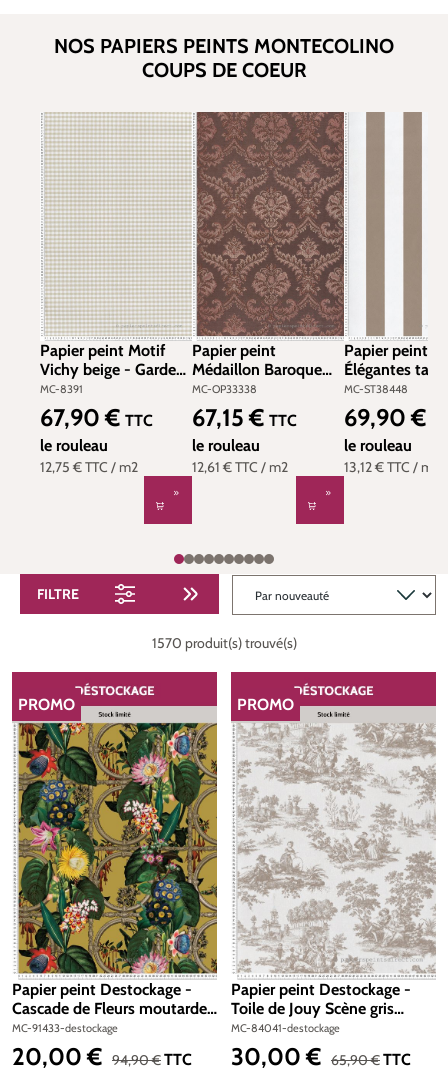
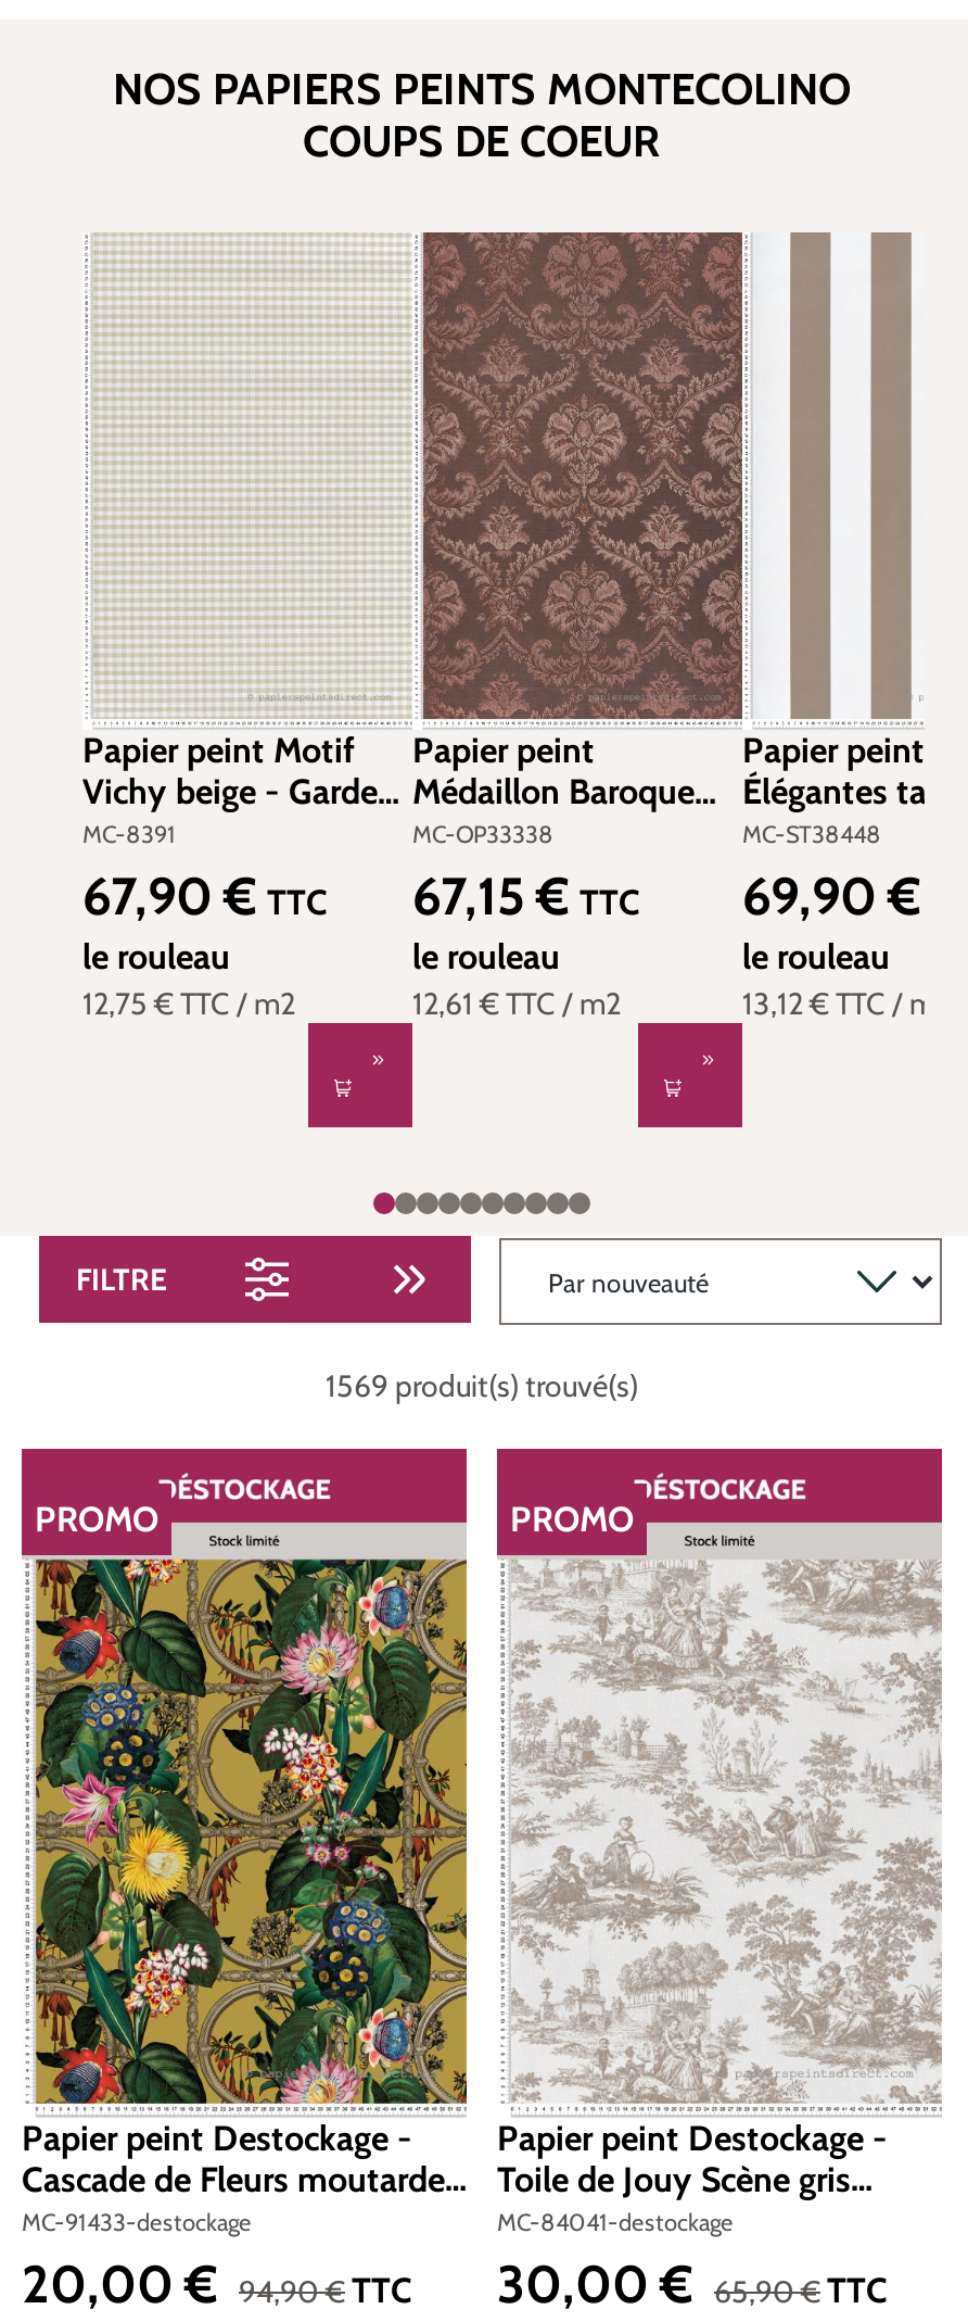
- 1570 produit(s) trouvé(s)
+ 1569 produit(s) trouvé(s)
